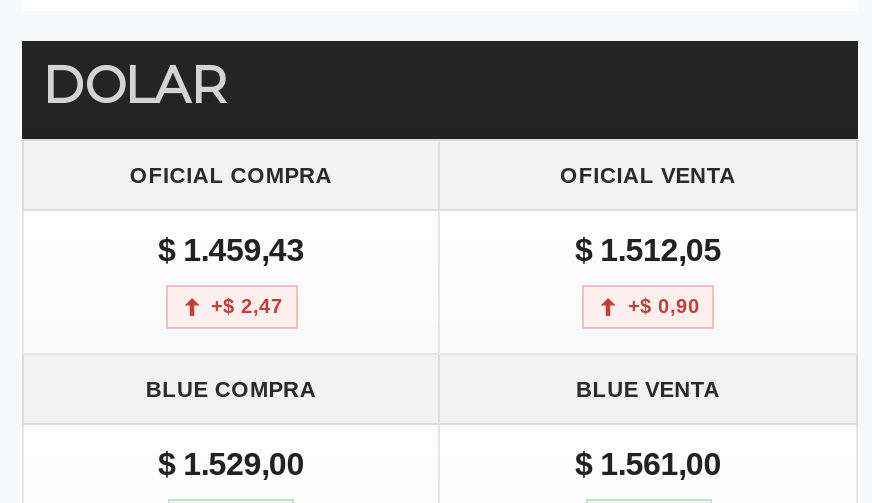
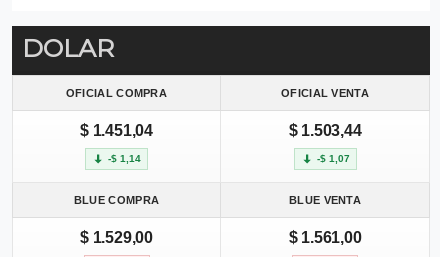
- $ 1.459,43
+ $ 1.451,04

- $ 1.512,05
+ $ 1.503,44

- +$ 2,47
+ -$ 1,14

- +$ 0,90
+ -$ 1,07
